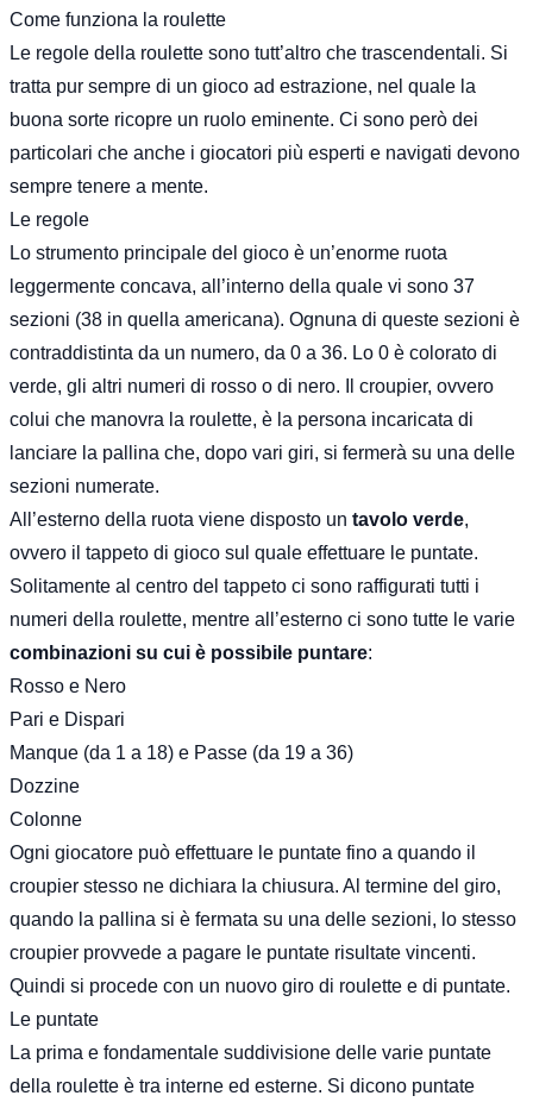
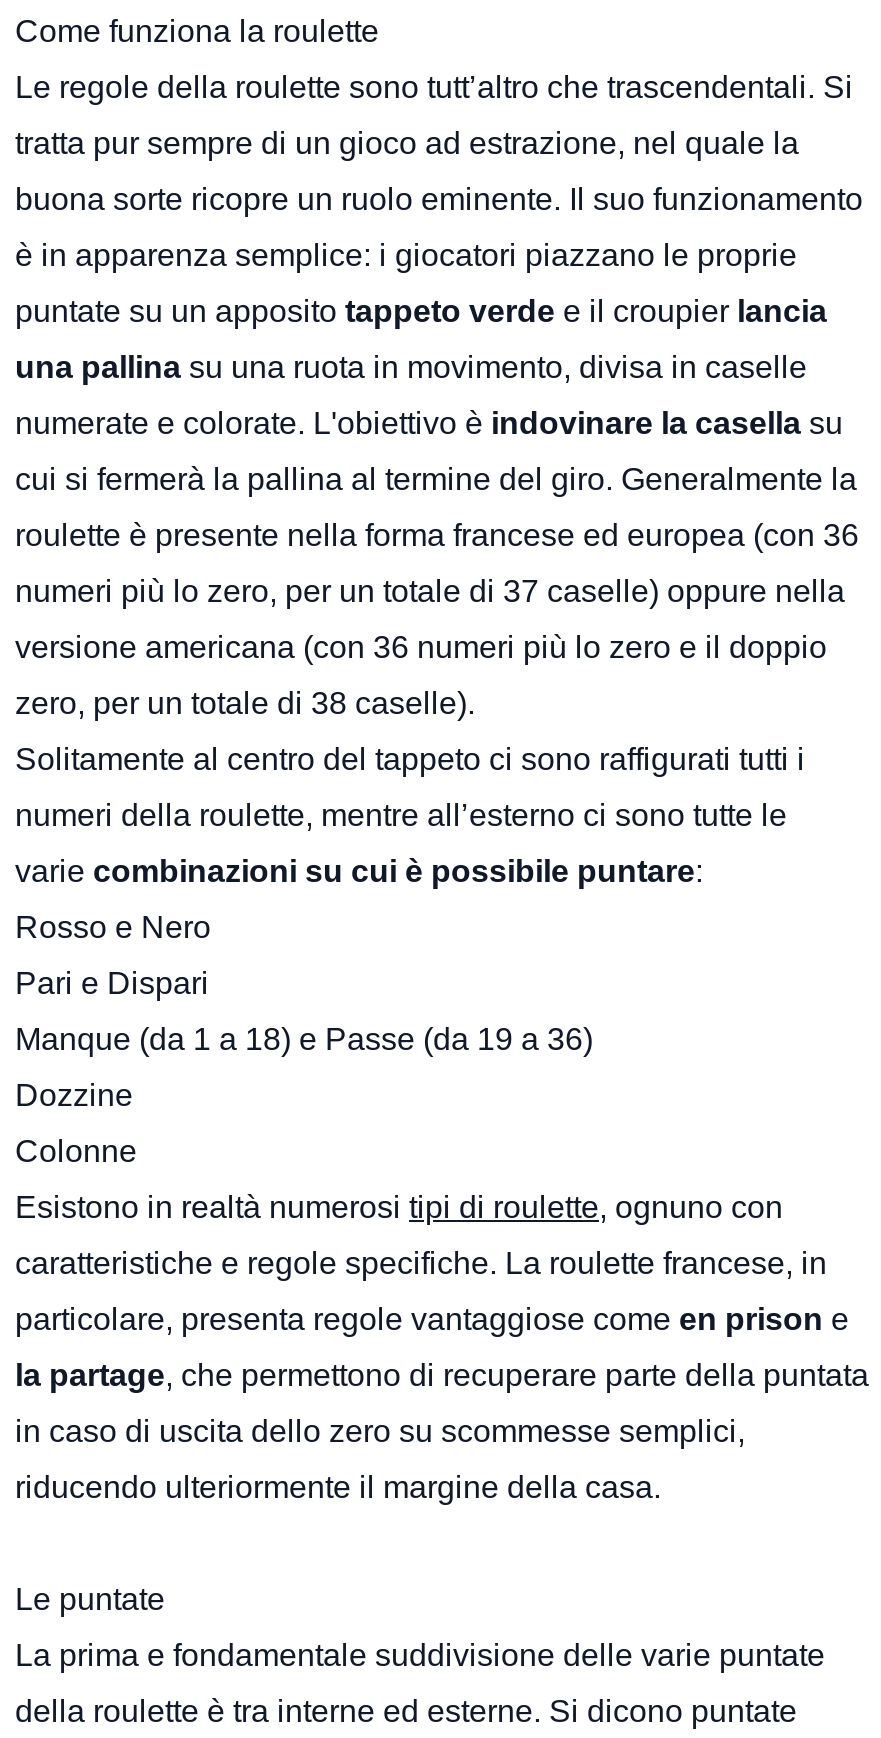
- buona sorte ricopre un ruolo eminente. Ci sono però dei
- particolari che anche i giocatori più esperti e navigati devono
- sempre tenere a mente.
- Le regole
- Lo strumento principale del gioco è un’enorme ruota
- leggermente concava, all’interno della quale vi sono 37
- sezioni (38 in quella americana). Ognuna di queste sezioni è
- contraddistinta da un numero, da 0 a 36. Lo 0 è colorato di
- verde, gli altri numeri di rosso o di nero. Il croupier, ovvero
- colui che manovra la roulette, è la persona incaricata di
- lanciare la pallina che, dopo vari giri, si fermerà su una delle
- sezioni numerate.
- All’esterno della ruota viene disposto un tavolo verde,
- ovvero il tappeto di gioco sul quale effettuare le puntate.
+ buona sorte ricopre un ruolo eminente. Il suo funzionamento
+ è in apparenza semplice: i giocatori piazzano le proprie
+ puntate su un apposito tappeto verde e il croupier lancia
+ una pallina su una ruota in movimento, divisa in caselle
+ numerate e colorate. L'obiettivo è indovinare la casella su
+ cui si fermerà la pallina al termine del giro. Generalmente la
+ roulette è presente nella forma francese ed europea (con 36
+ numeri più lo zero, per un totale di 37 caselle) oppure nella
+ versione americana (con 36 numeri più lo zero e il doppio
+ zero, per un totale di 38 caselle).

moved up: Solitamente al centro del tappeto ci sono raffigurati tutti i

moved up: Rosso e Nero | Pari e Dispari | Manque (da 1 a 18) e Passe (da 19 a 36) | Dozzine | Colonne

- Ogni giocatore può effettuare le puntate fino a quando il
- croupier stesso ne dichiara la chiusura. Al termine del giro,
- quando la pallina si è fermata su una delle sezioni, lo stesso
- croupier provvede a pagare le puntate risultate vincenti.
- Quindi si procede con un nuovo giro di roulette e di puntate.
+ Esistono in realtà numerosi tipi di roulette, ognuno con
+ caratteristiche e regole specifiche. La roulette francese, in
+ particolare, presenta regole vantaggiose come en prison e
+ la partage, che permettono di recuperare parte della puntata
+ in caso di uscita dello zero su scommesse semplici,
+ riducendo ulteriormente il margine della casa.
